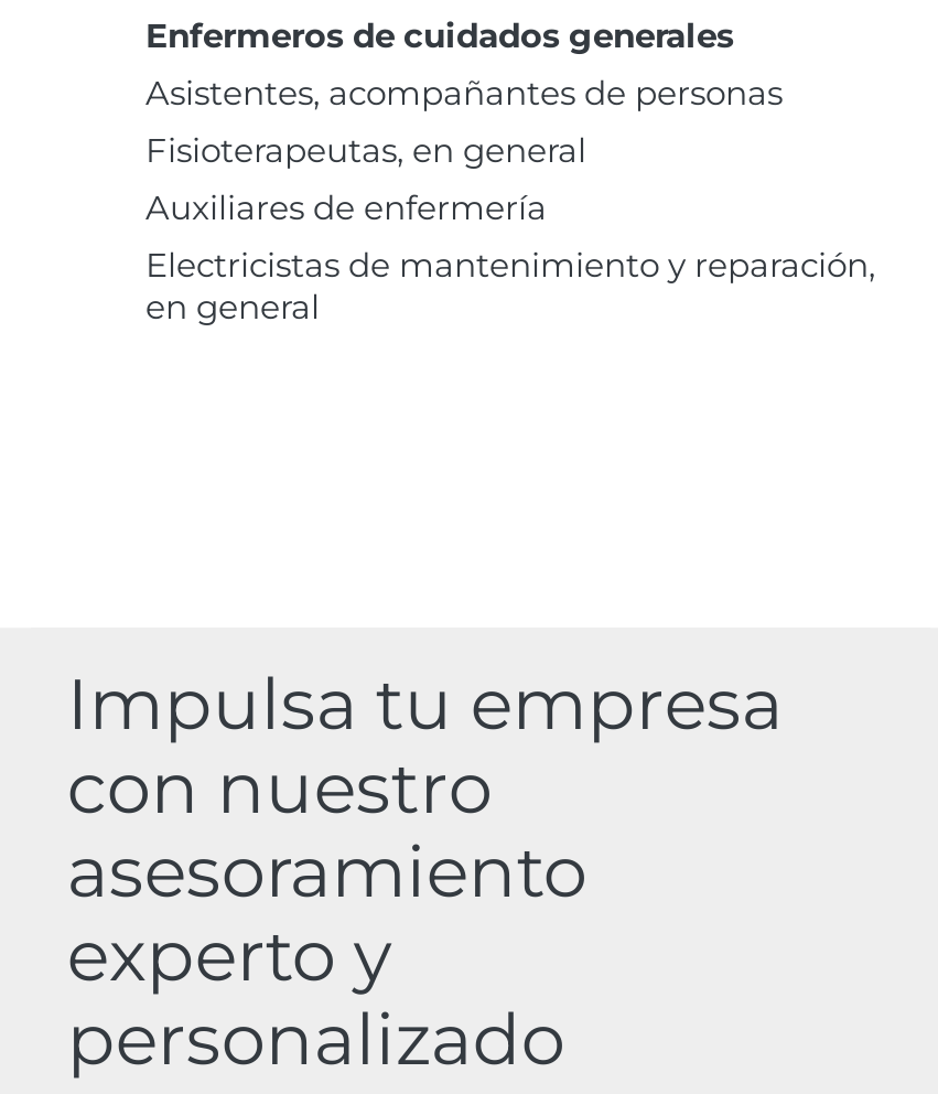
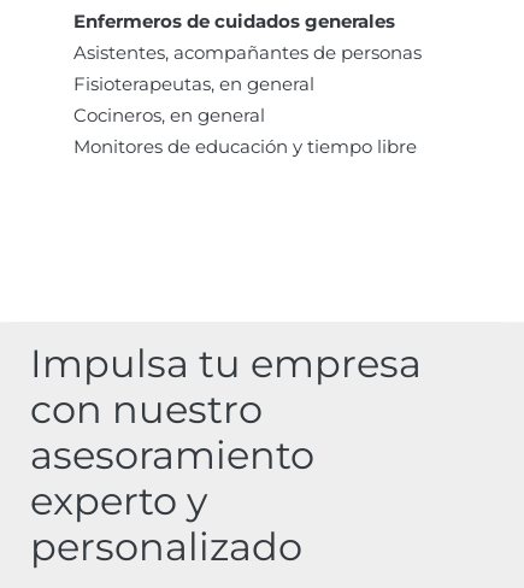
- Auxiliares de enfermería
- Electricistas de mantenimiento y reparación,
- en general
+ Cocineros, en general
+ Monitores de educación y tiempo libre
